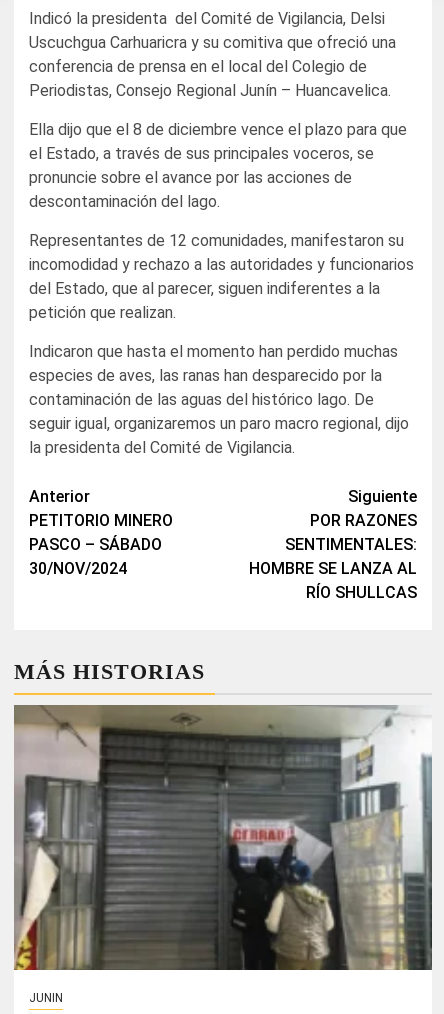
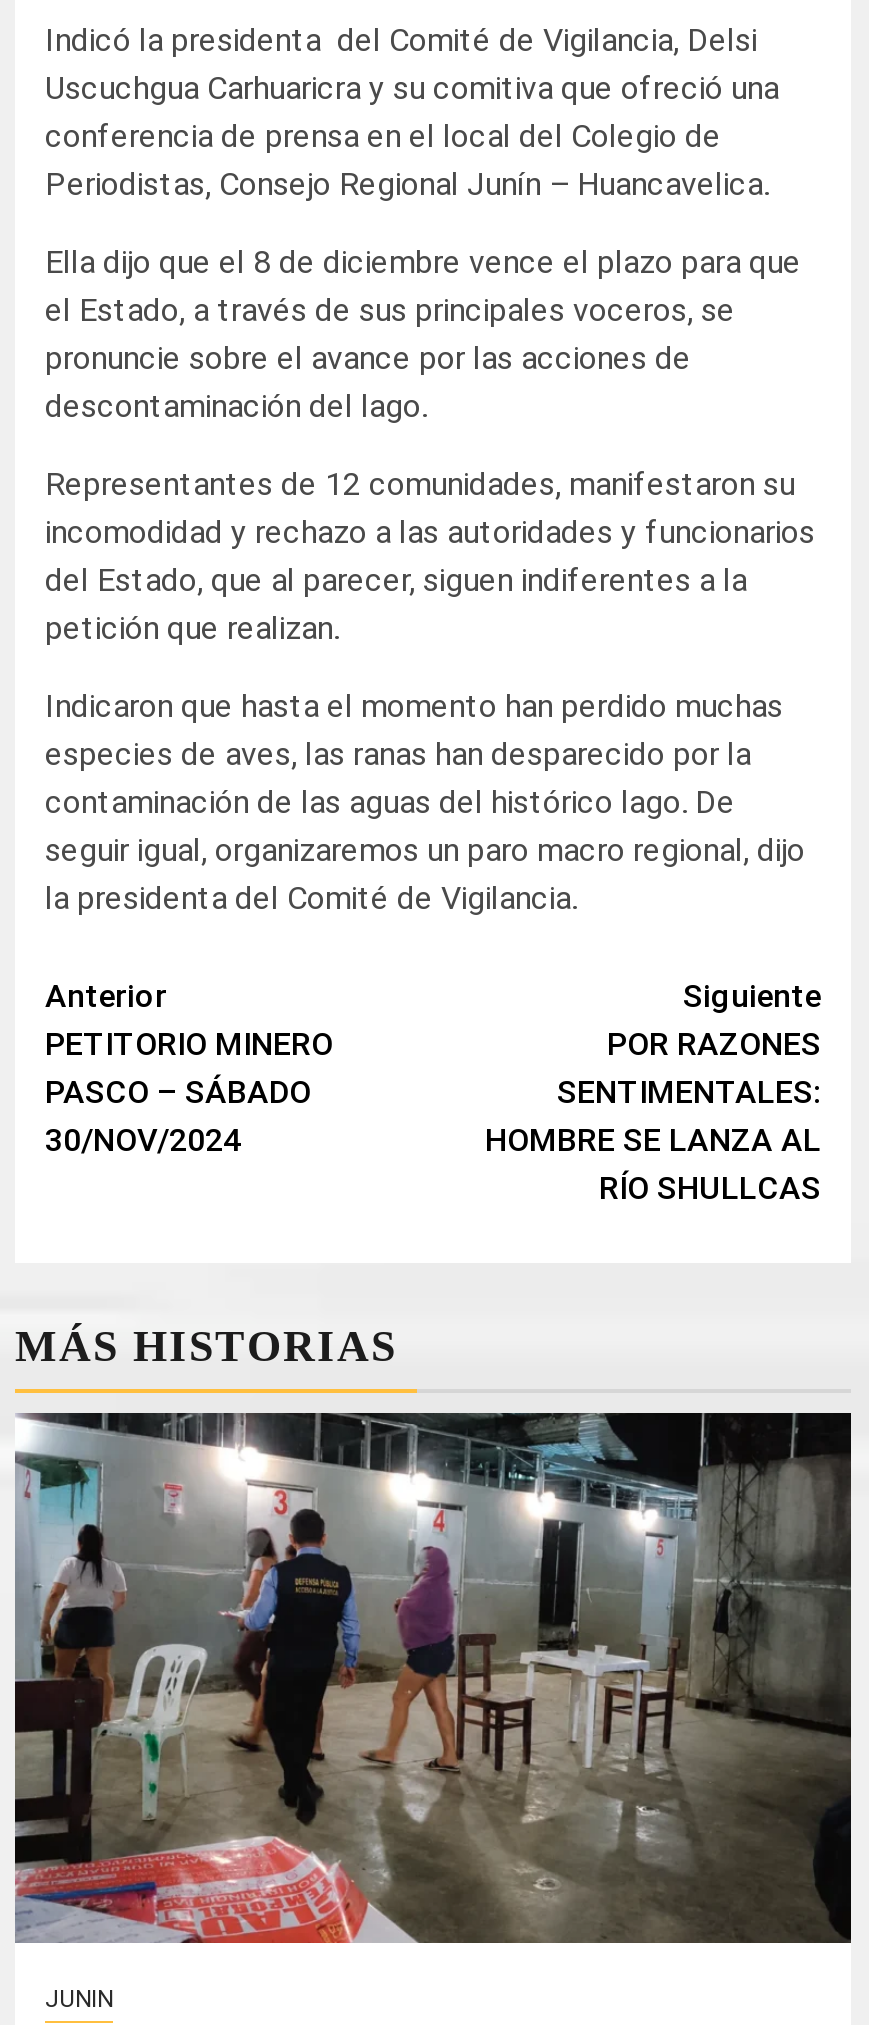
- [image]
+ [image]
